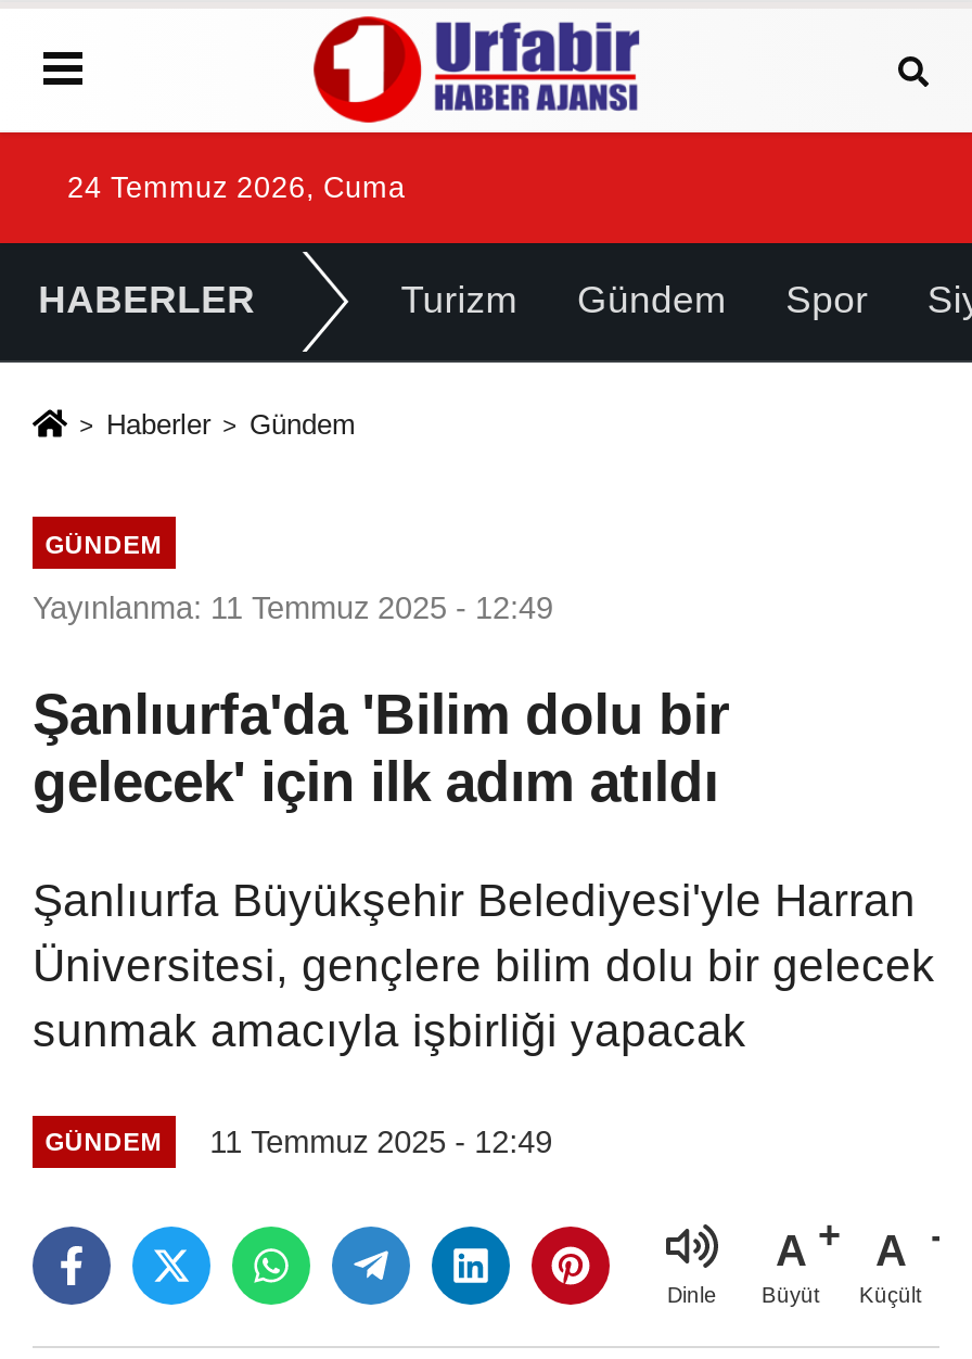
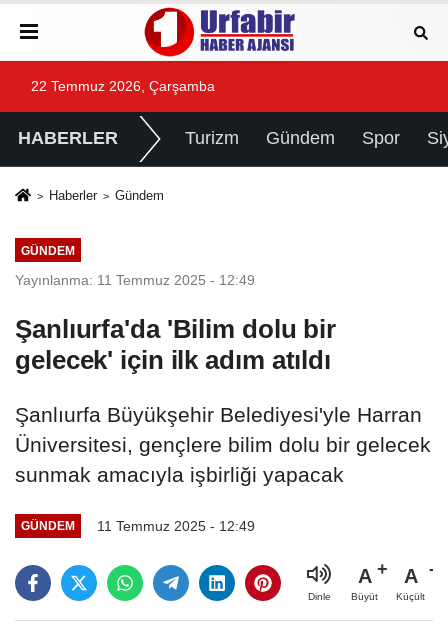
- 24 Temmuz 2026, Cuma
+ 22 Temmuz 2026, Çarşamba
